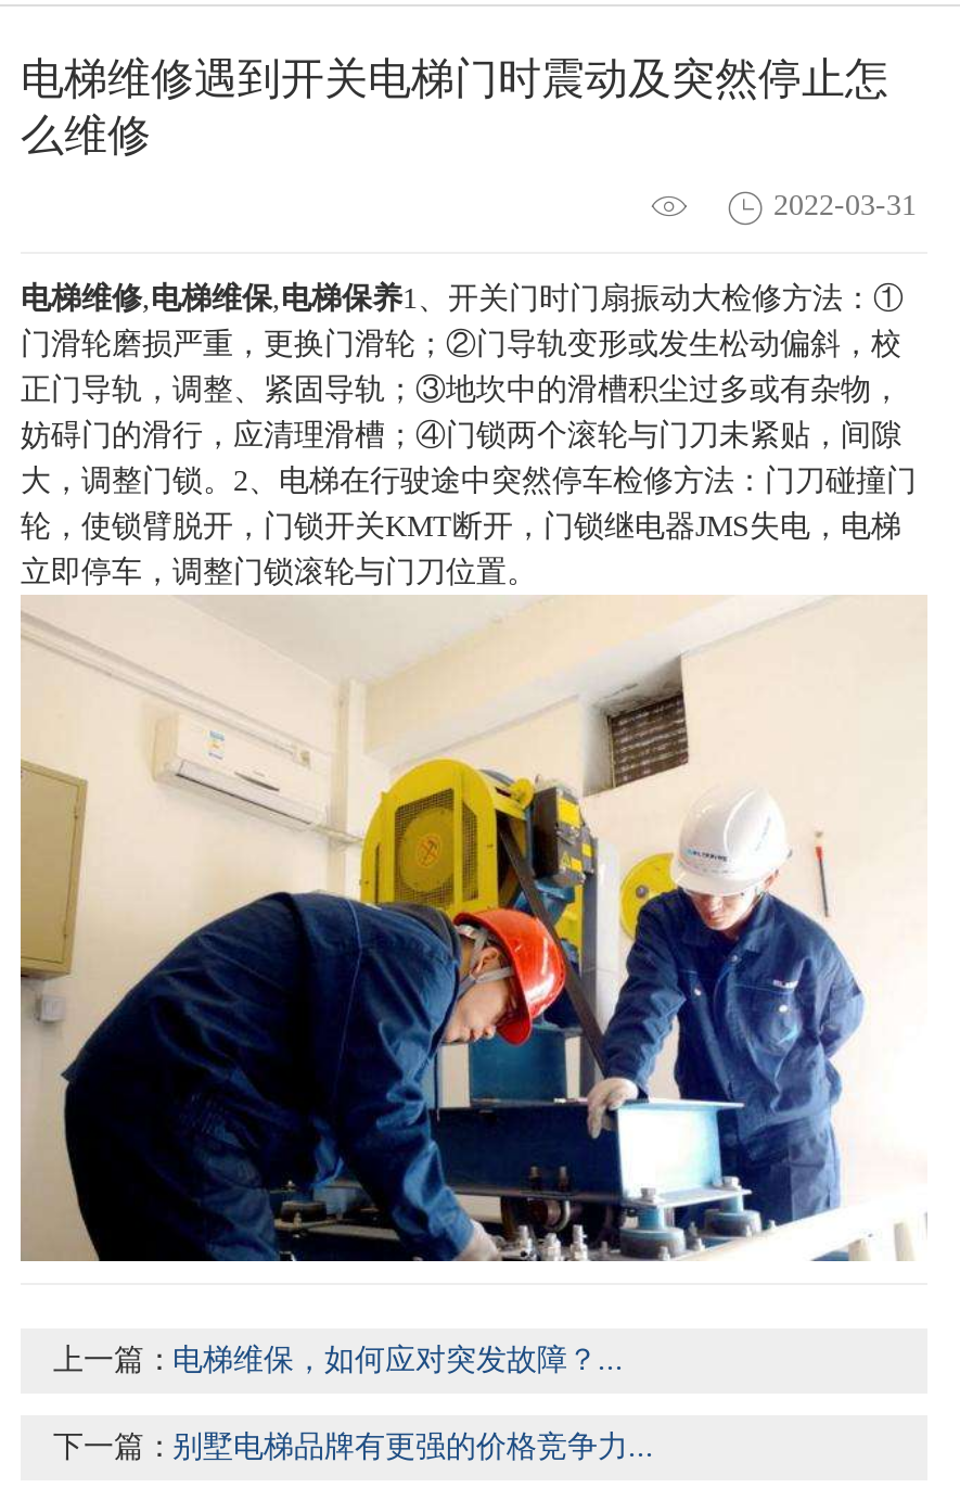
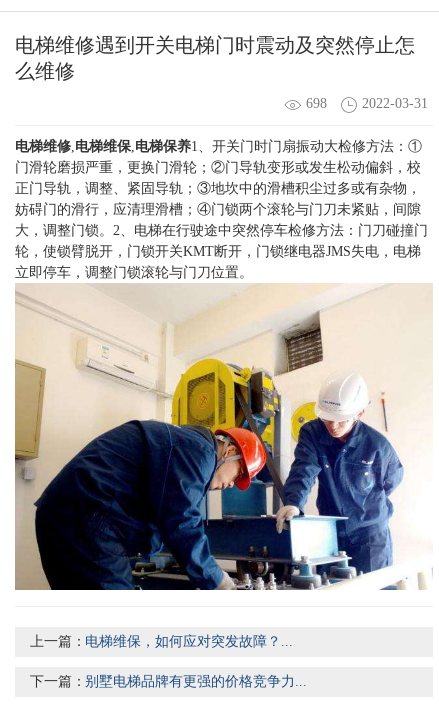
+ 698
